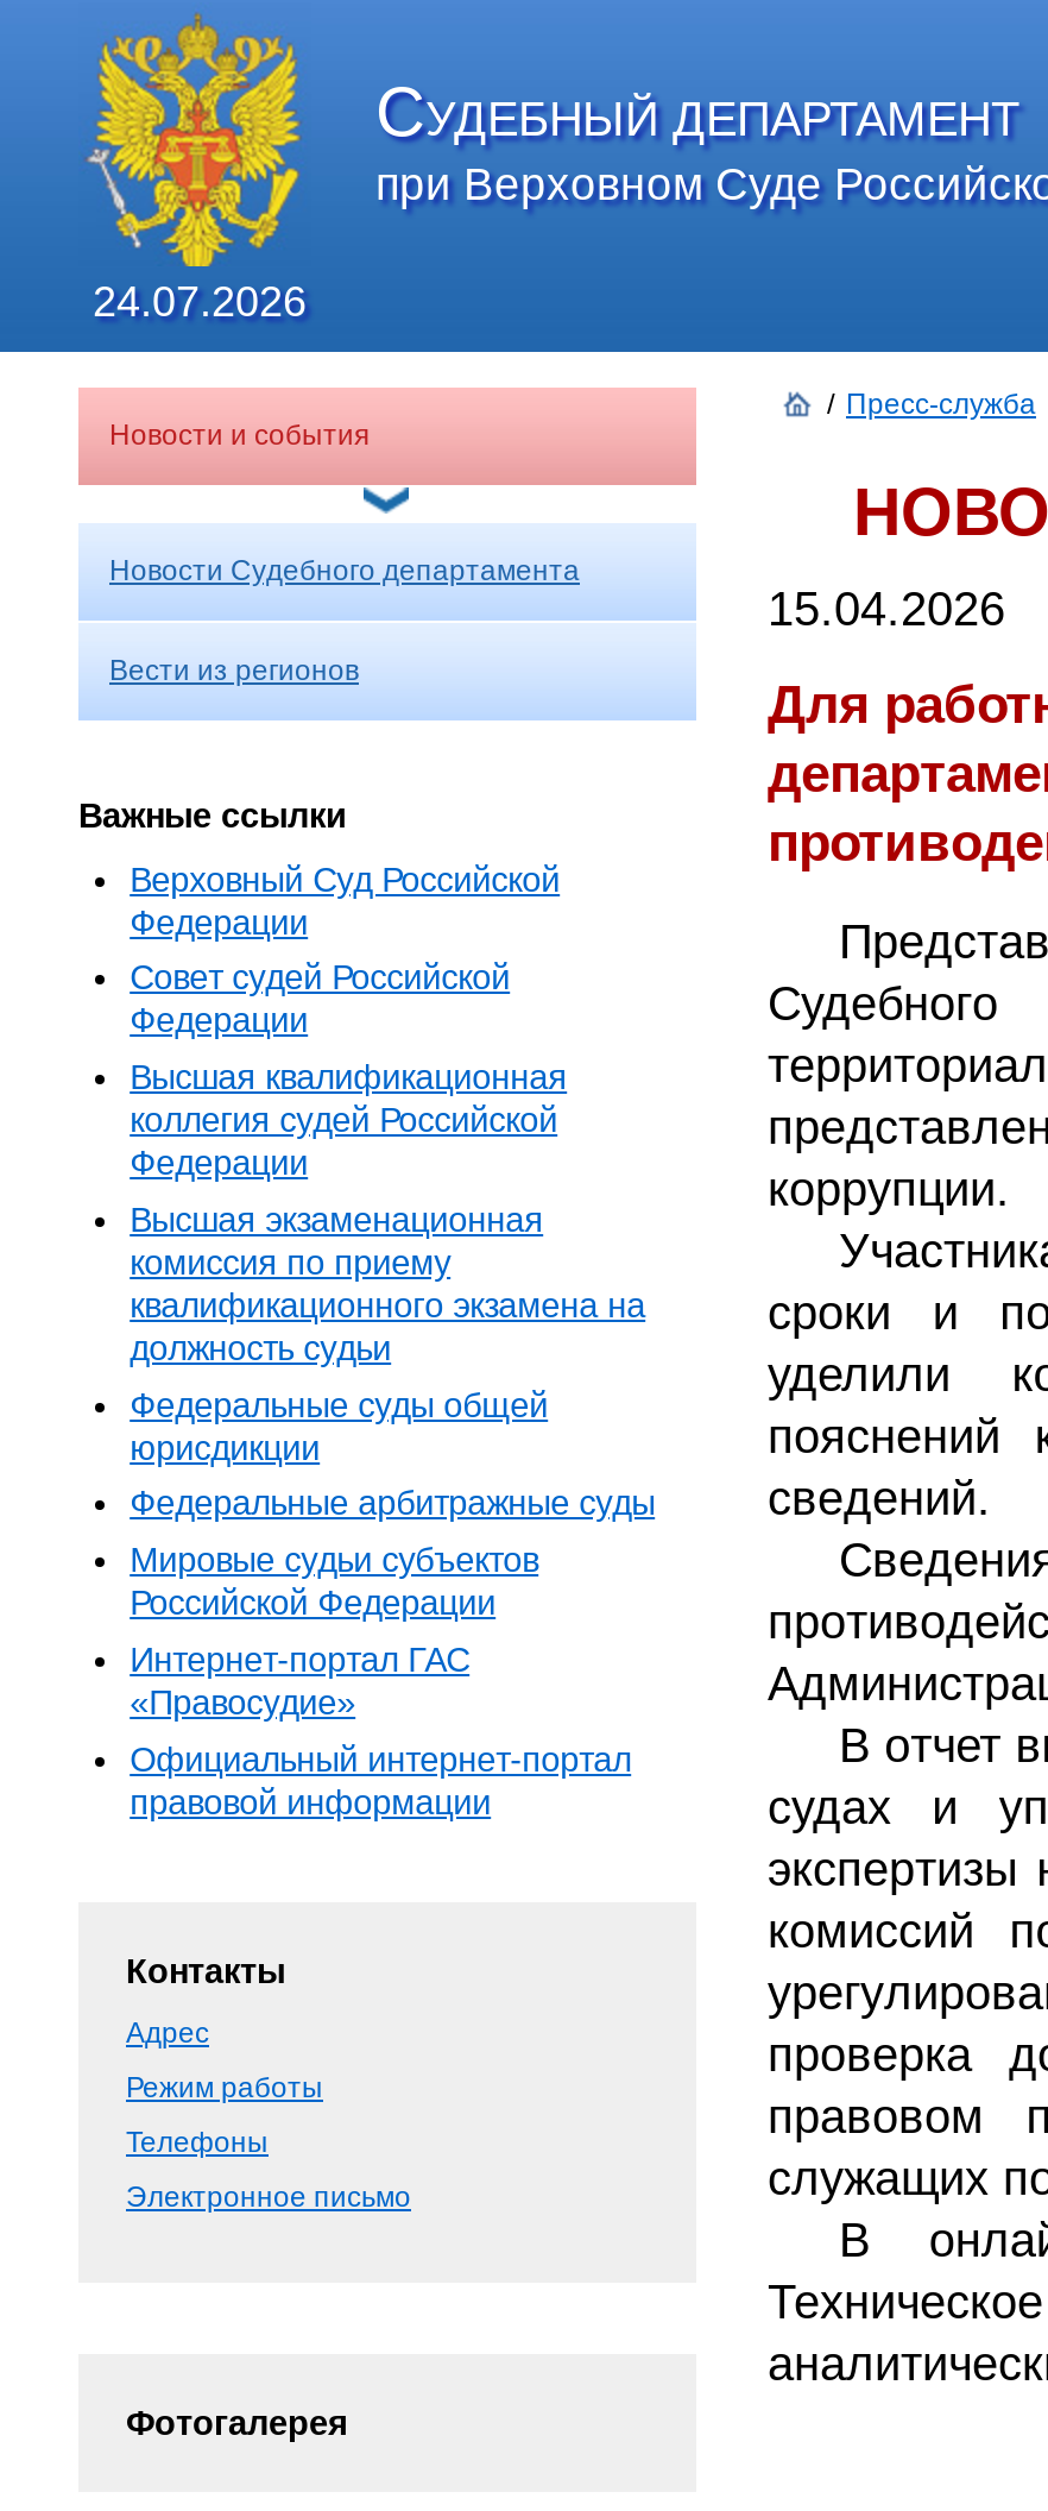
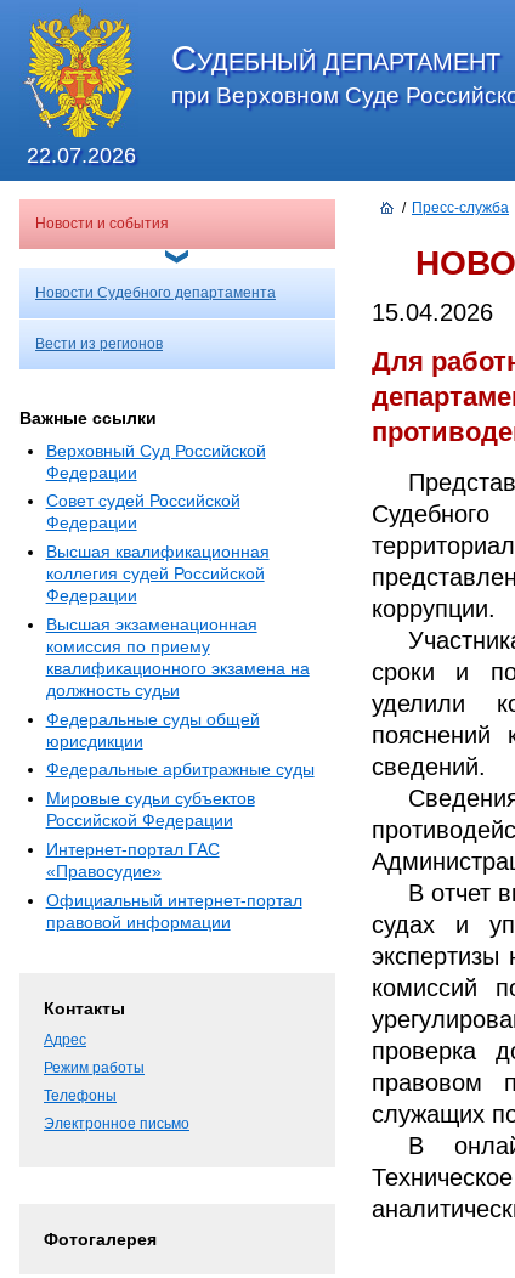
- 24.07.2026
+ 22.07.2026
